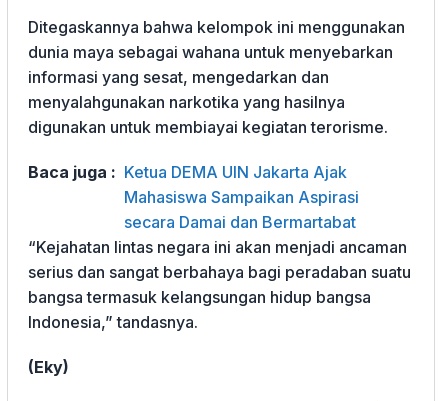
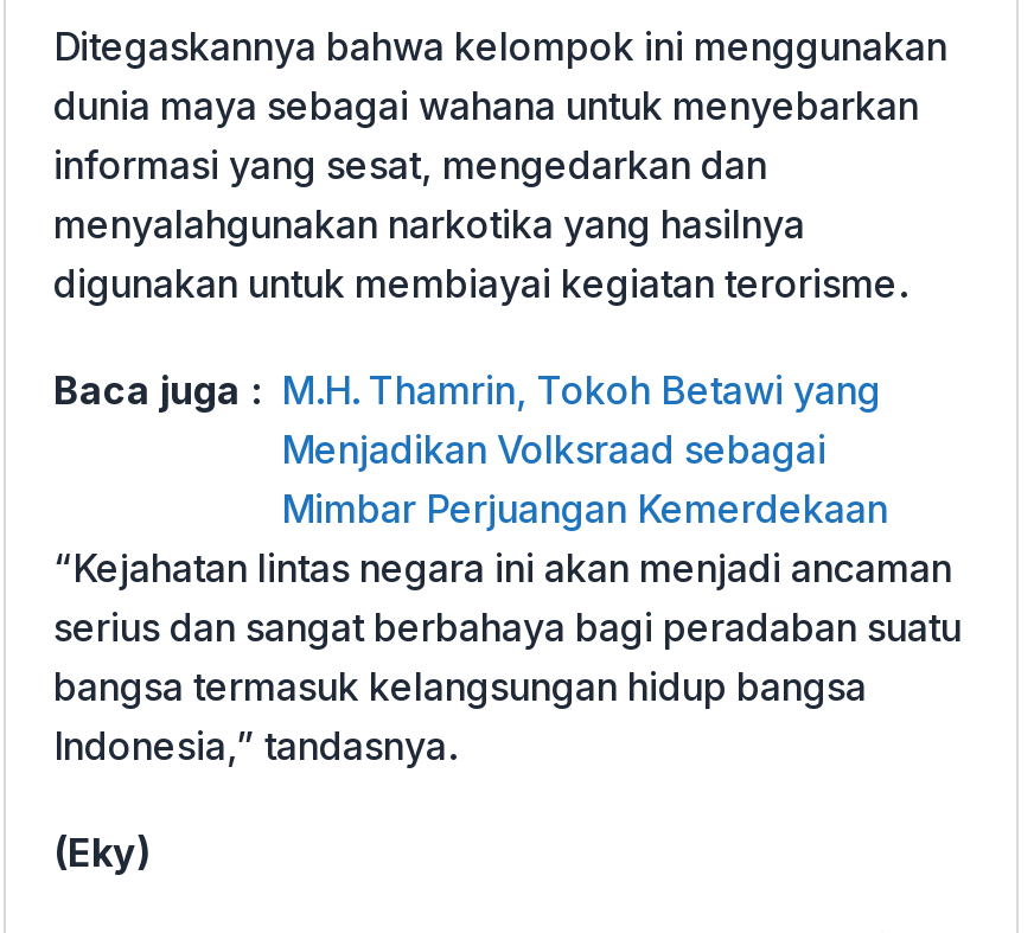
- Baca juga : Ketua DEMA UIN Jakarta Ajak
- Mahasiswa Sampaikan Aspirasi
- secara Damai dan Bermartabat
+ Baca juga : M.H. Thamrin, Tokoh Betawi yang
+ Menjadikan Volksraad sebagai
+ Mimbar Perjuangan Kemerdekaan
